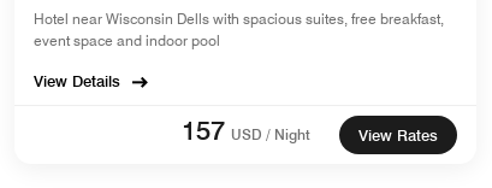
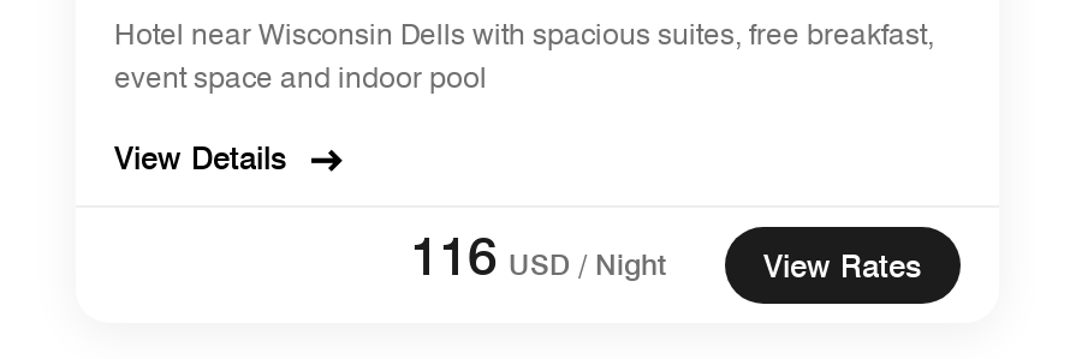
- 157 USD / Night
+ 116 USD / Night
